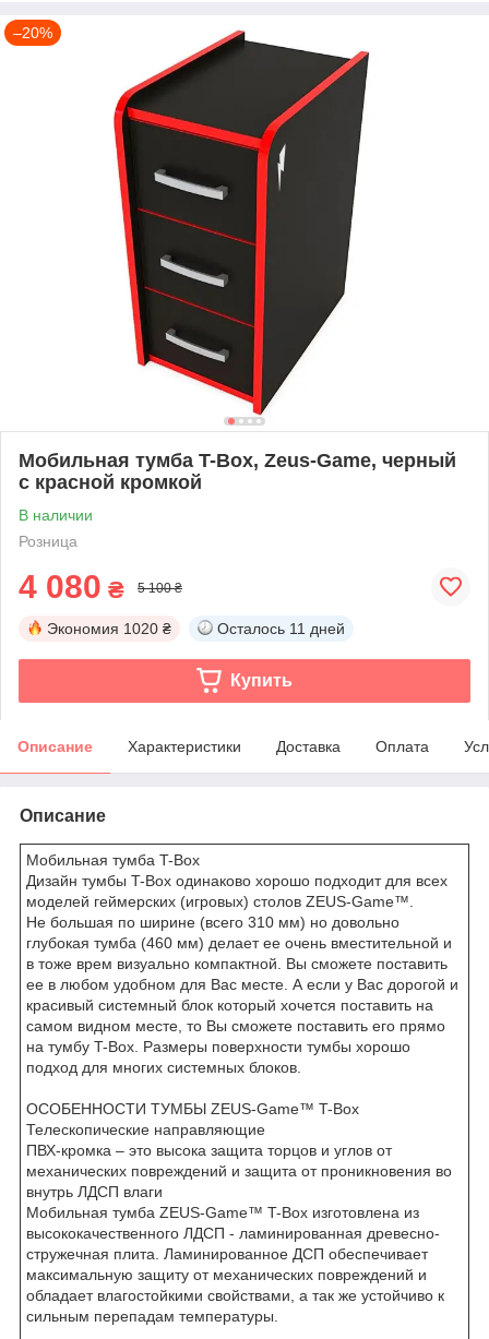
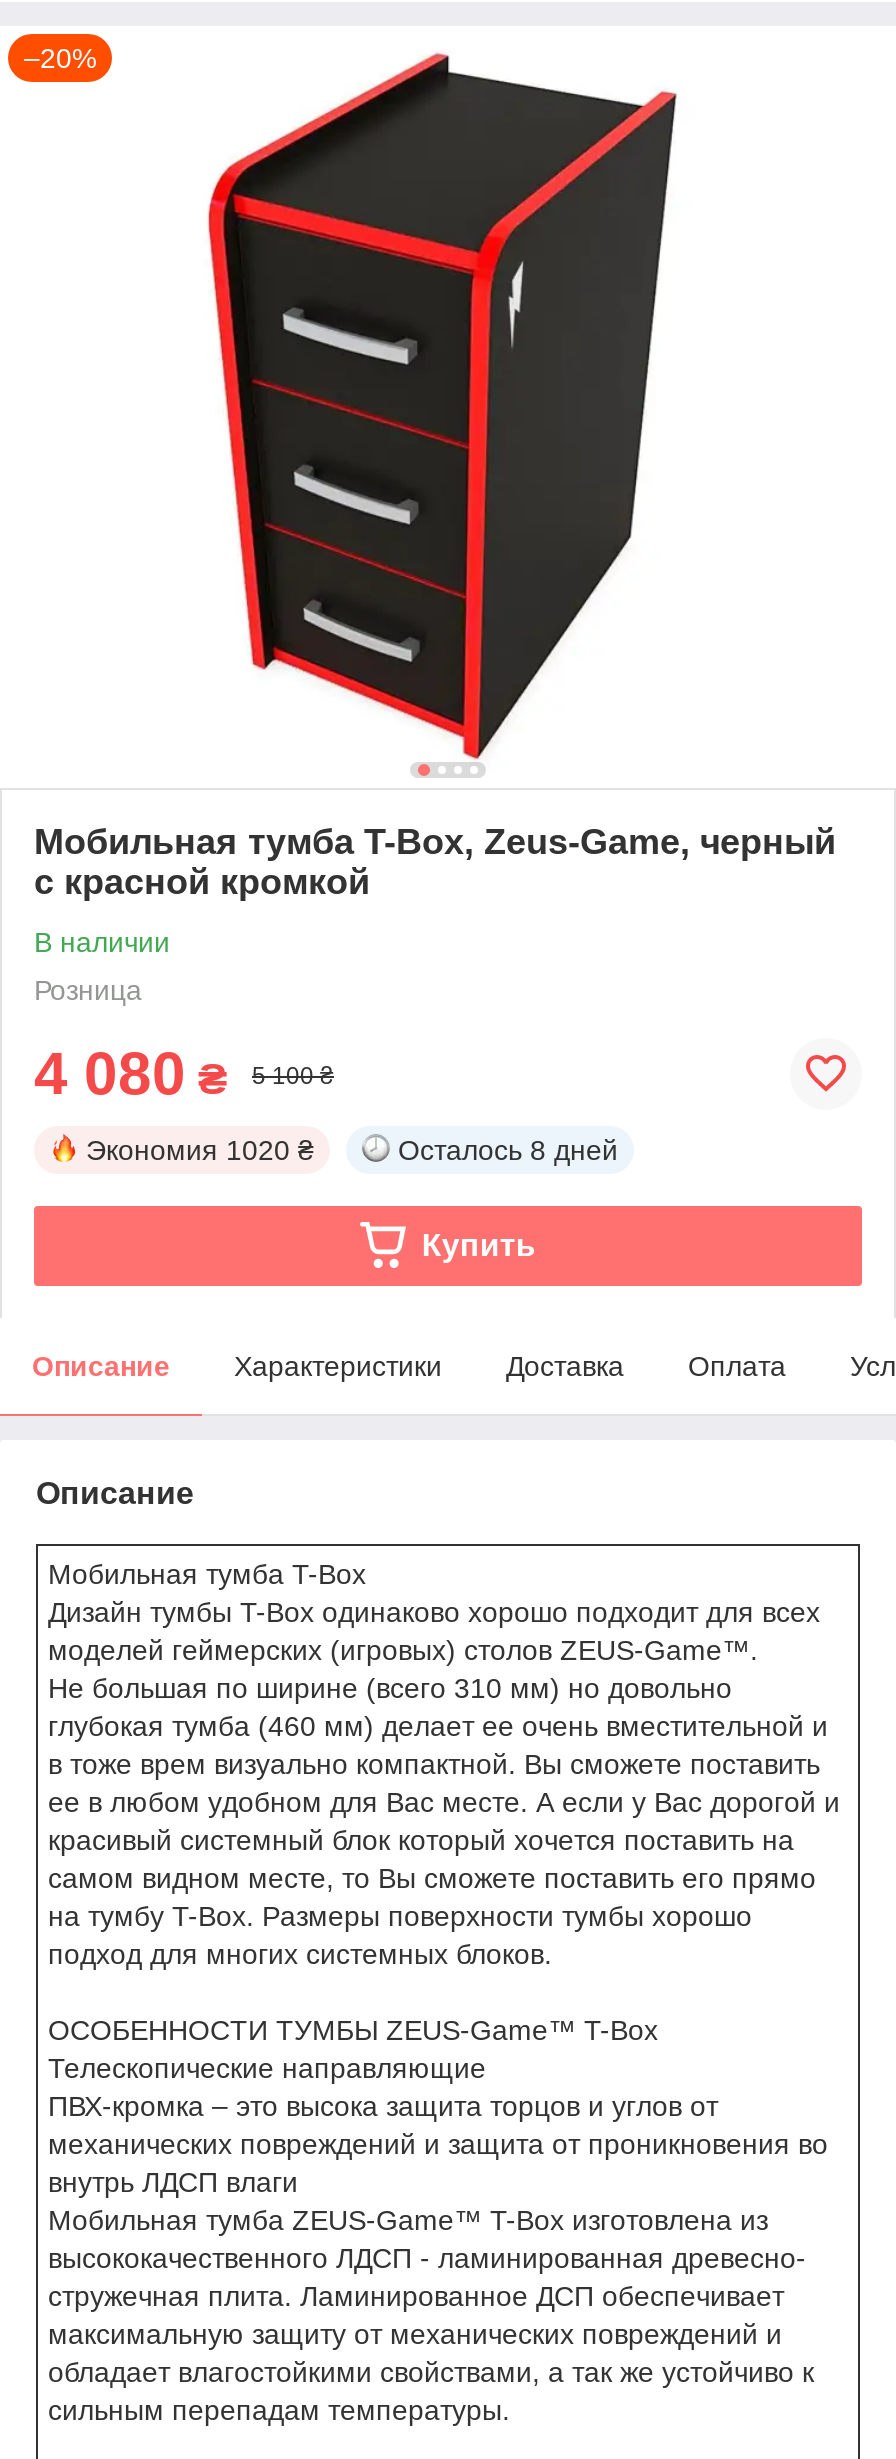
- Осталось 11 дней
+ Осталось 8 дней
